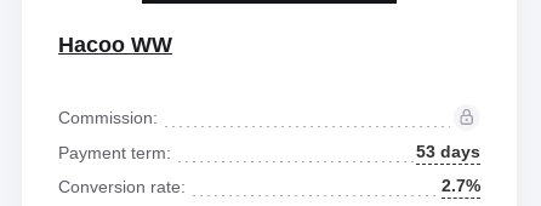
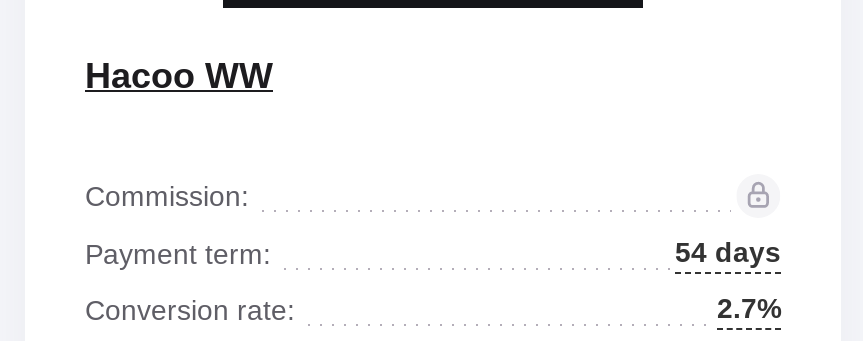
- 53 days
+ 54 days
